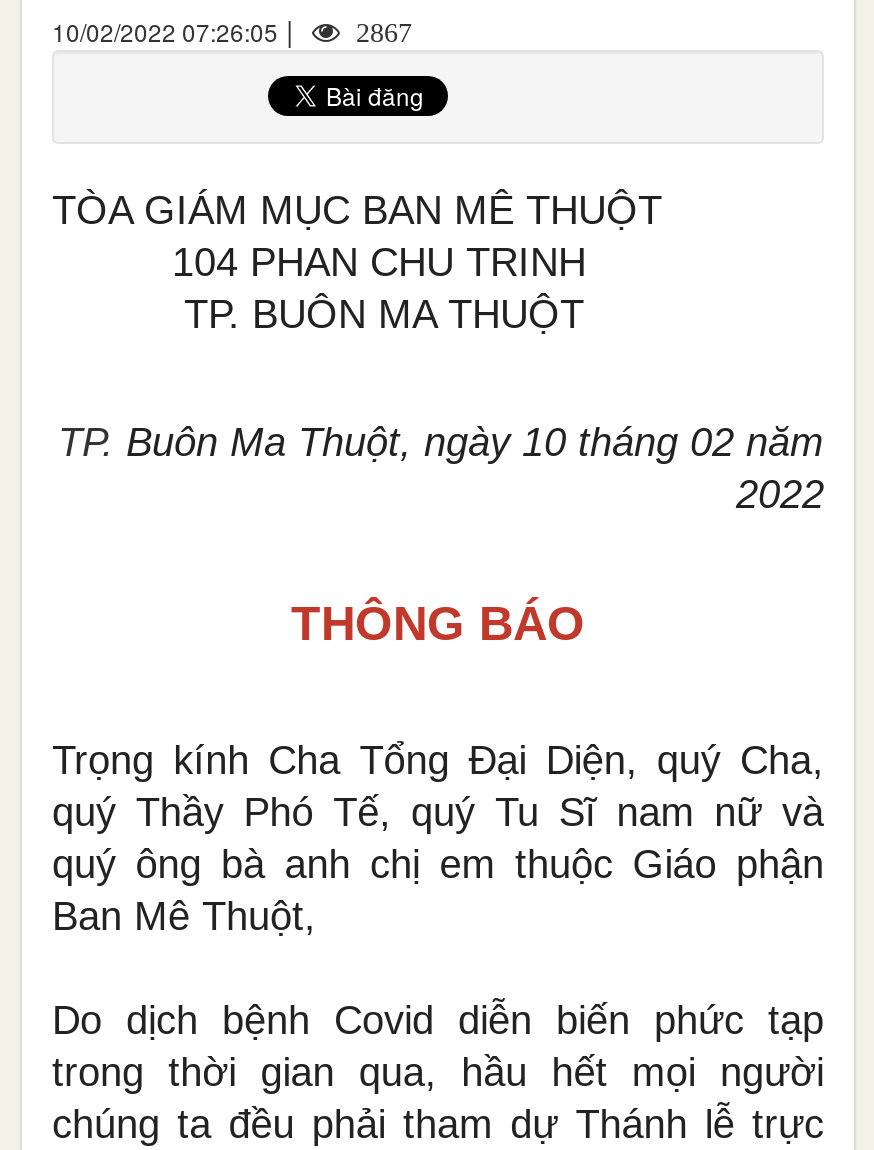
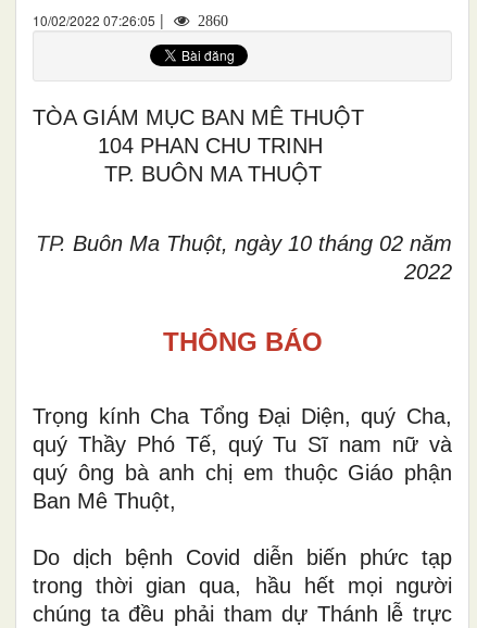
- 2867
+ 2860
